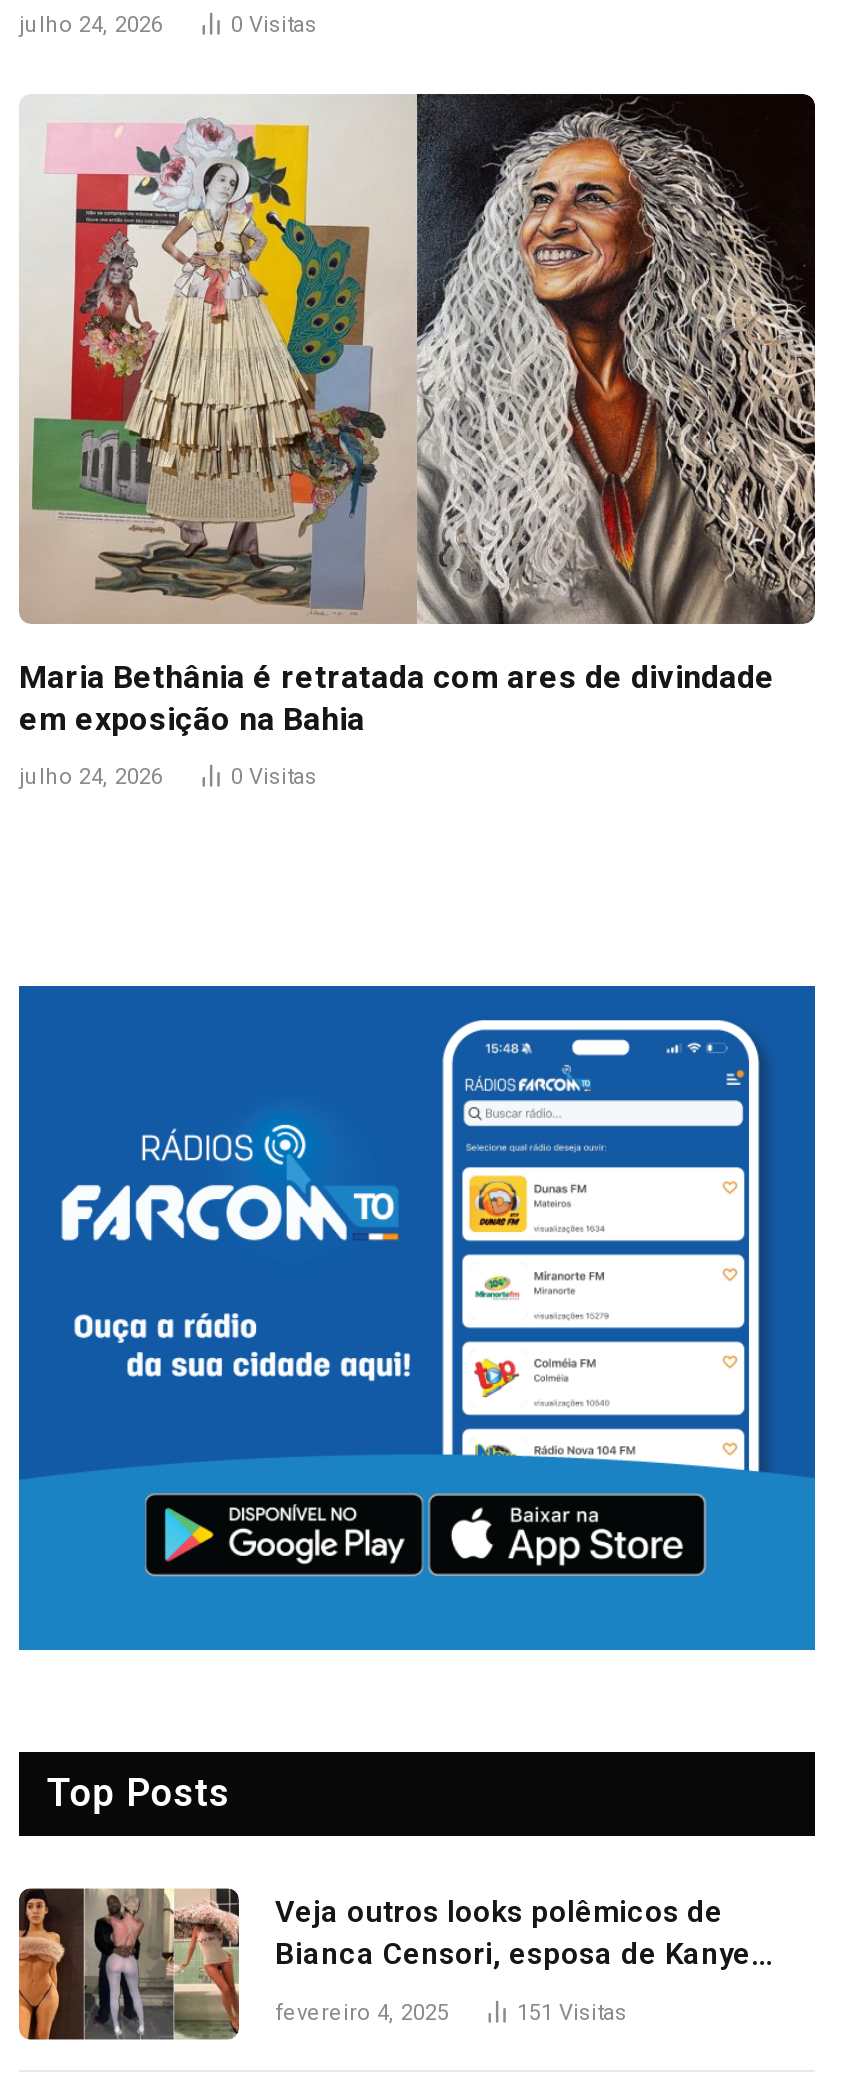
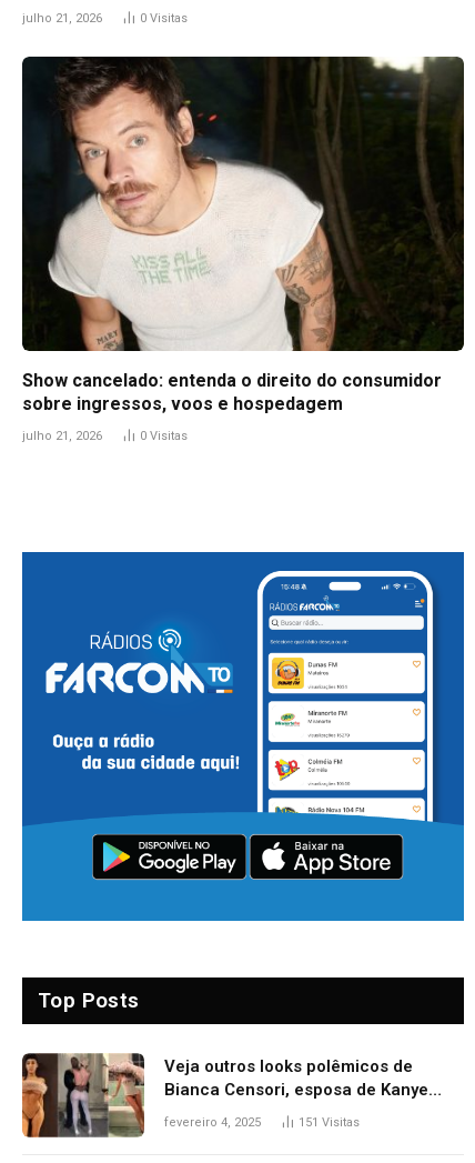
- julho 24, 2026
+ julho 21, 2026

- [image]
- Maria Bethânia é retratada com ares de divindade
- em exposição na Bahia
+ [image]
+ Show cancelado: entenda o direito do consumidor
+ sobre ingressos, voos e hospedagem

- julho 24, 2026
+ julho 21, 2026
